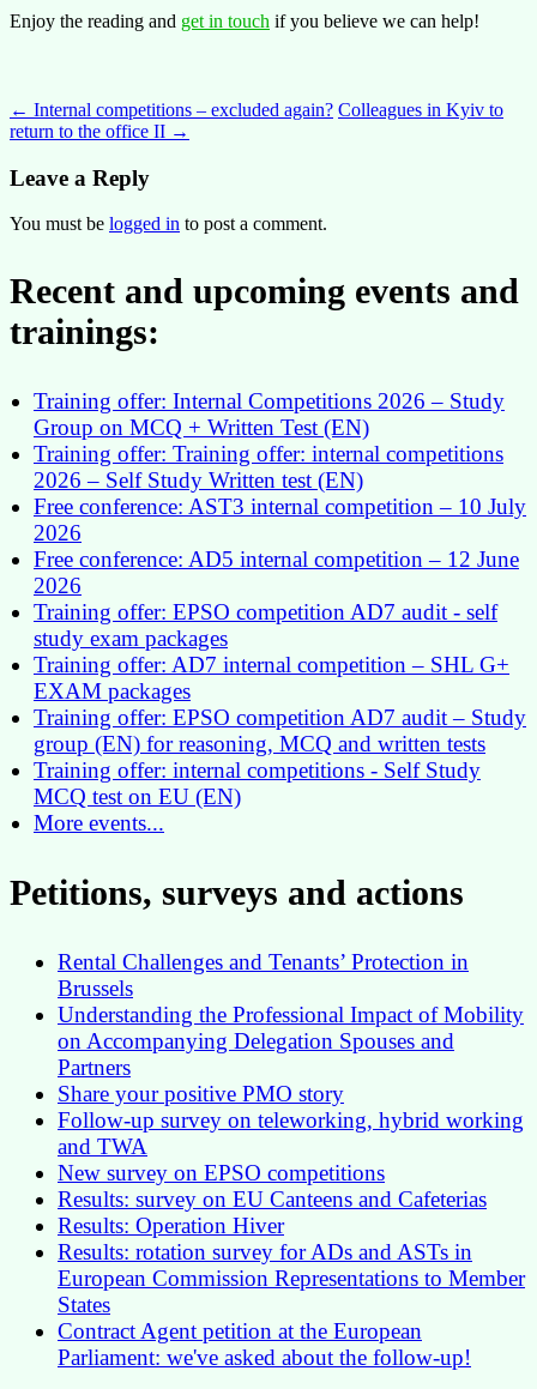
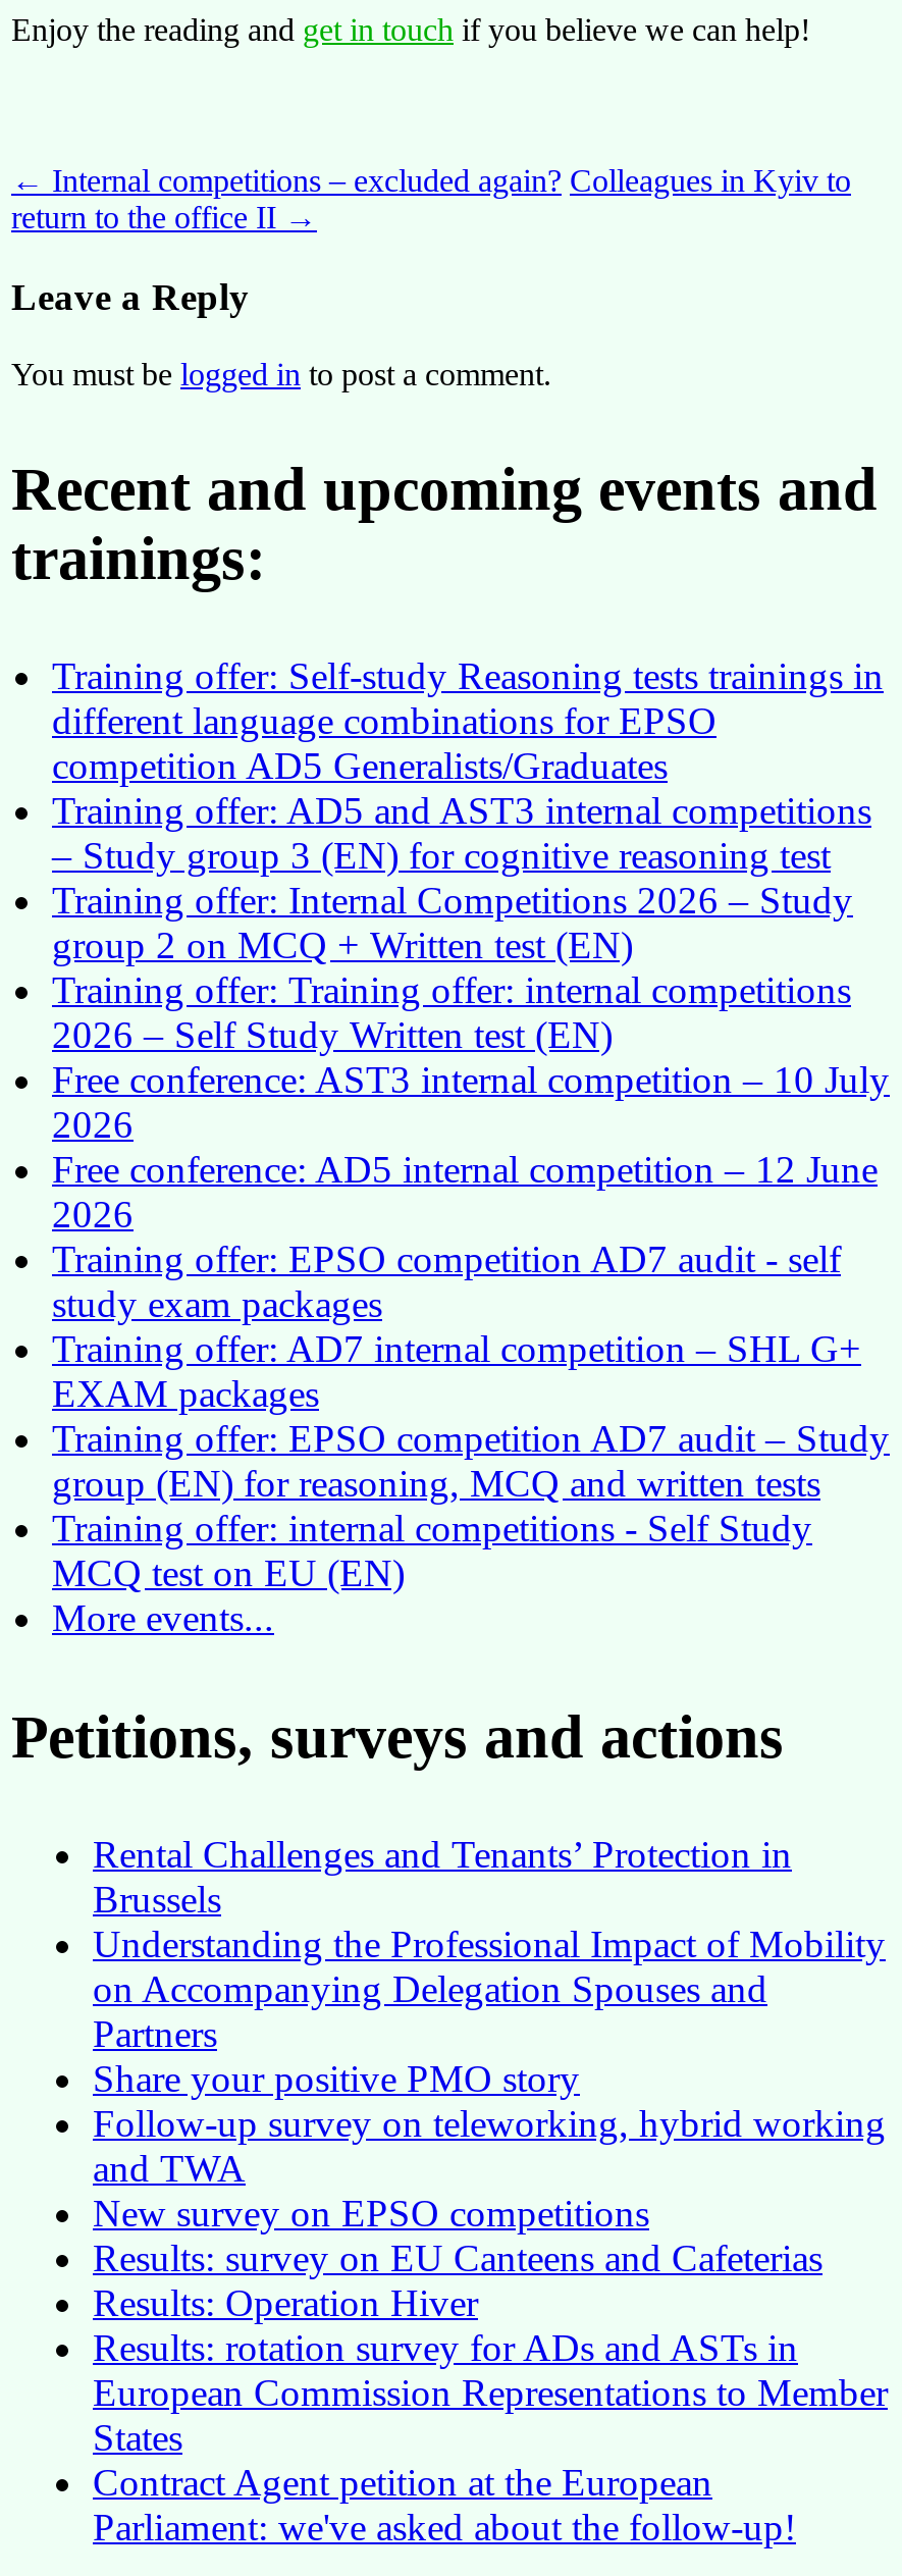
+ Training offer: Self-study Reasoning tests trainings in
+ different language combinations for EPSO
+ competition AD5 Generalists/Graduates
+ Training offer: AD5 and AST3 internal competitions
+ – Study group 3 (EN) for cognitive reasoning test

- Group on MCQ + Written Test (EN)
+ group 2 on MCQ + Written test (EN)
